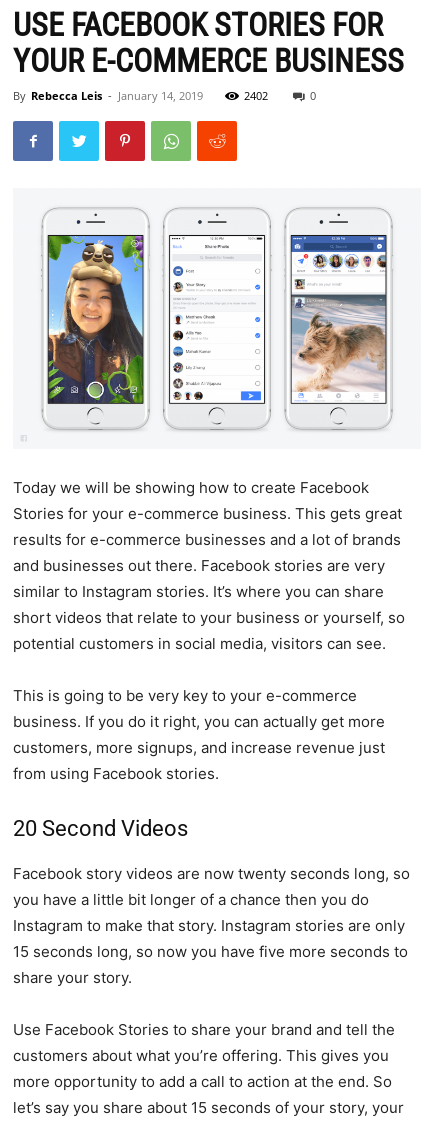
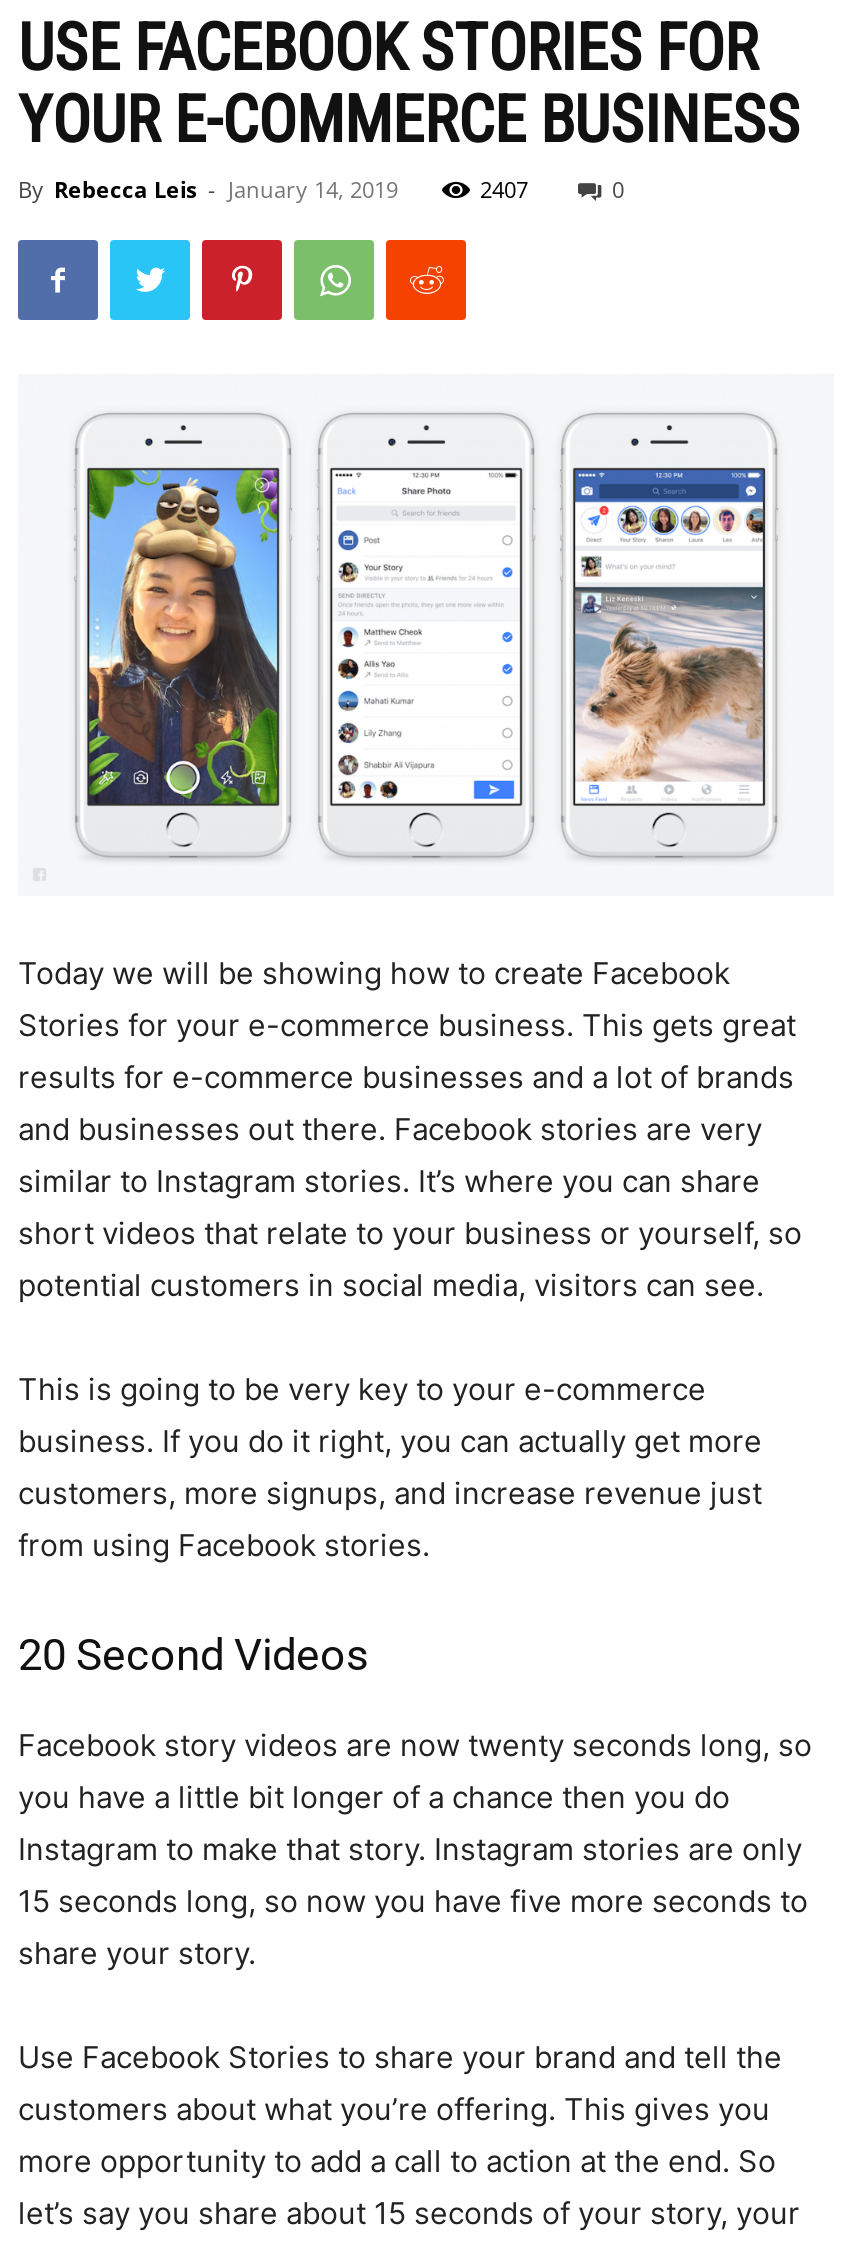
- 2402
+ 2407
